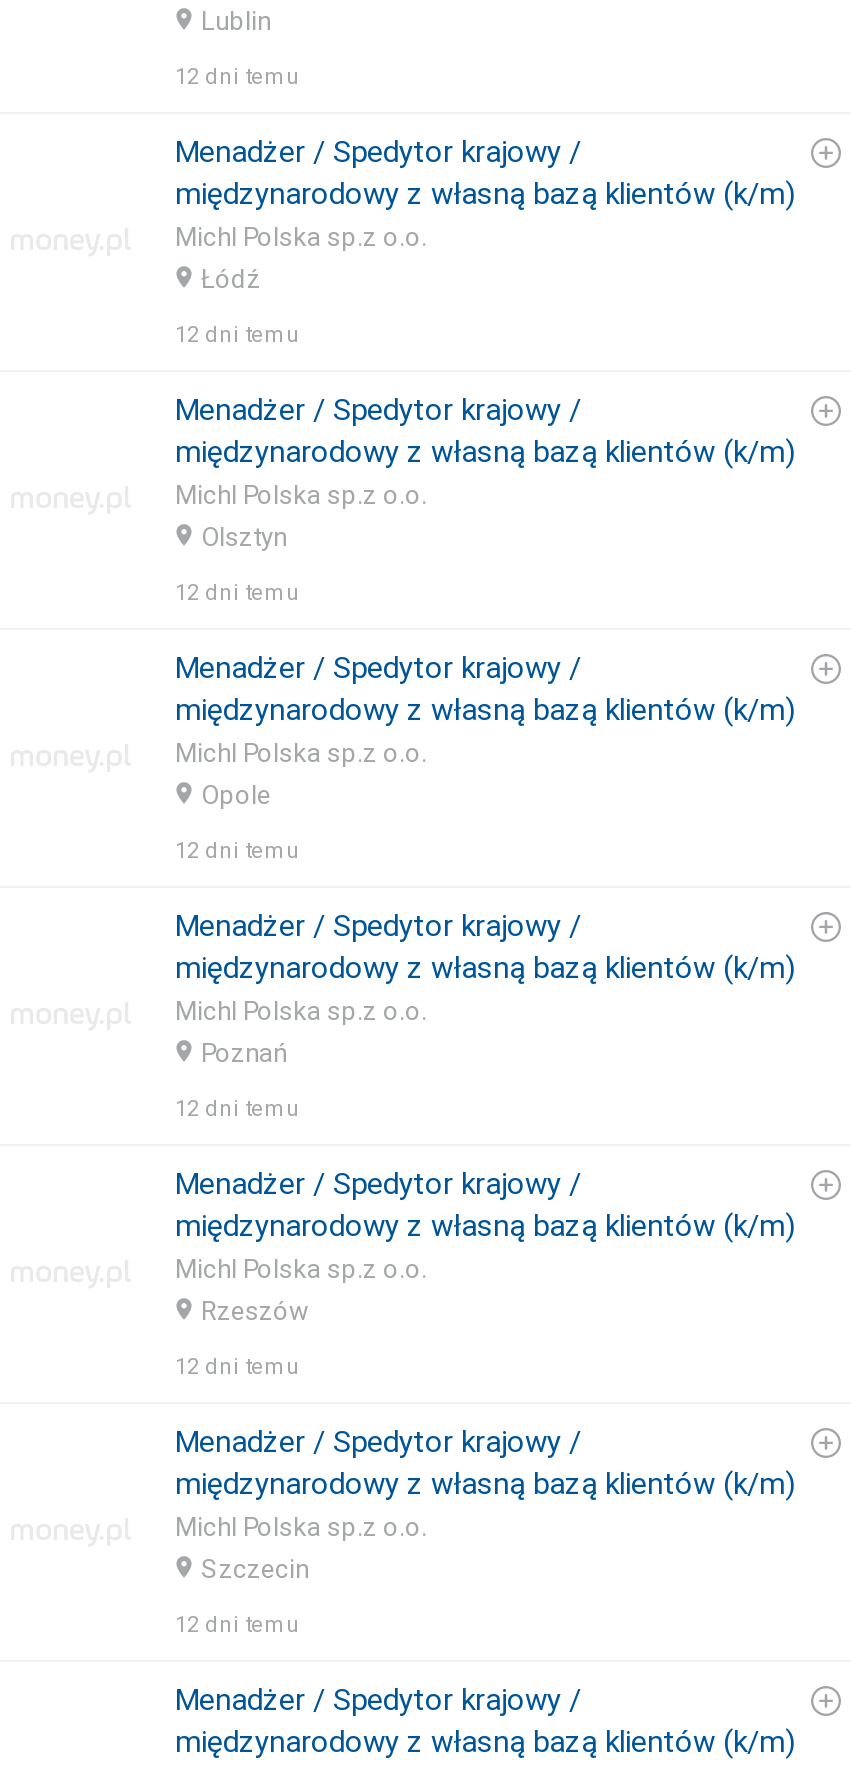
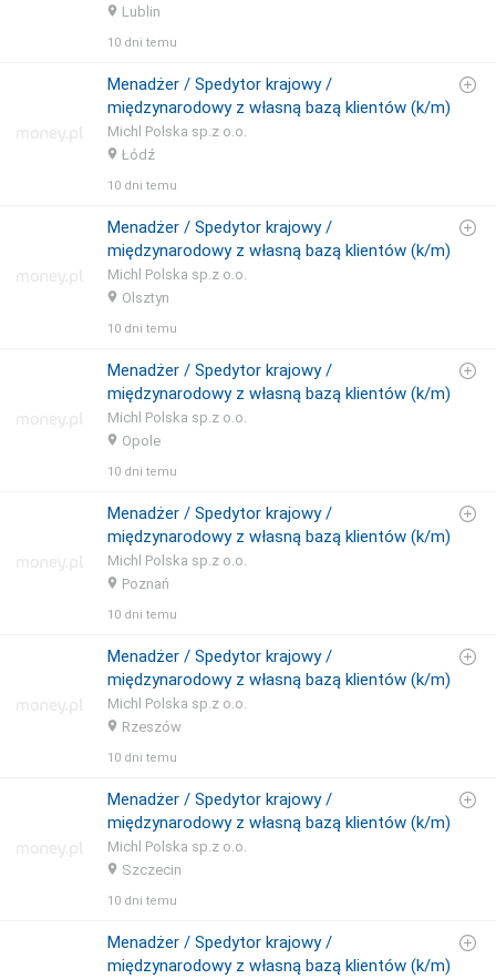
- 12 dni temu
+ 10 dni temu

- 12 dni temu
+ 10 dni temu

- 12 dni temu
+ 10 dni temu

- 12 dni temu
+ 10 dni temu

- 12 dni temu
+ 10 dni temu

- 12 dni temu
+ 10 dni temu

- 12 dni temu
+ 10 dni temu
